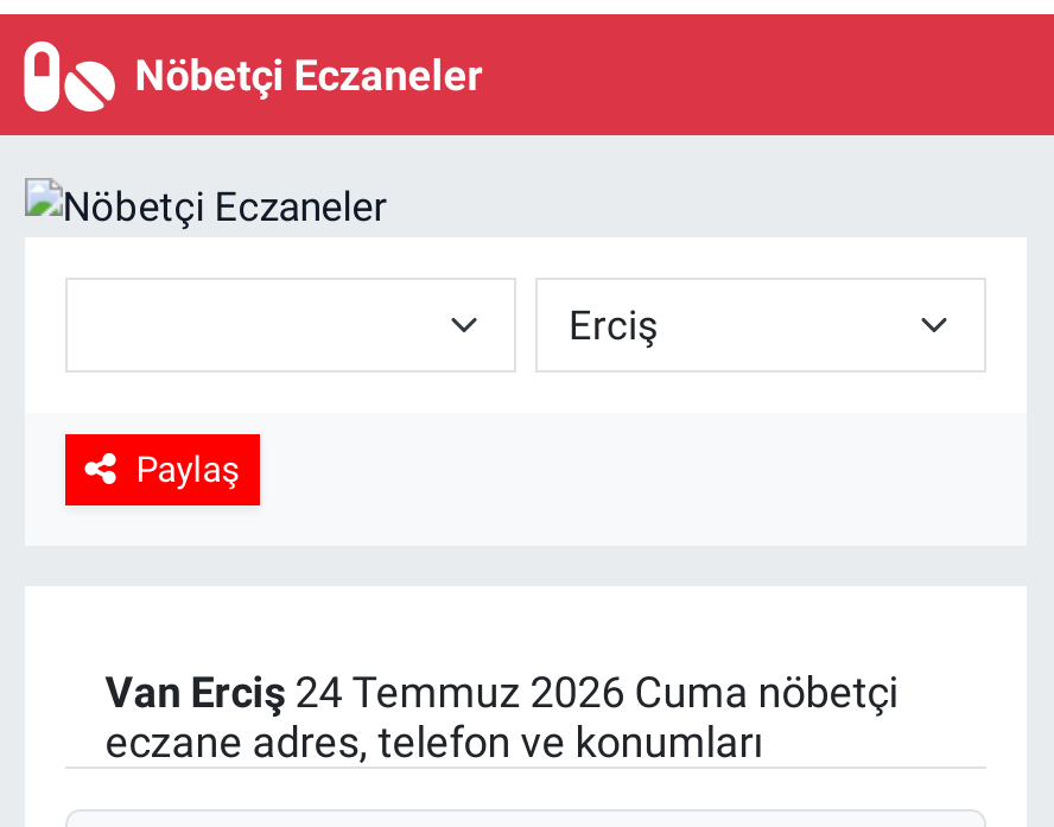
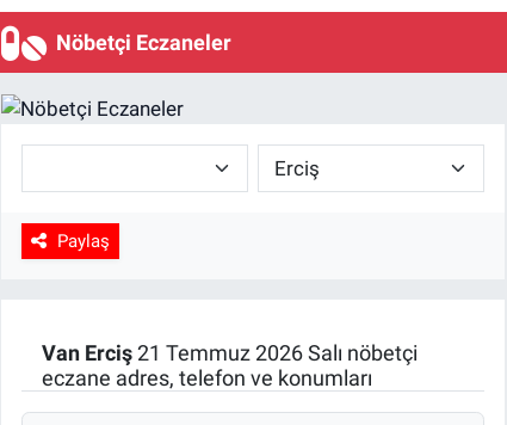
- Van Erciş 24 Temmuz 2026 Cuma nöbetçi
+ Van Erciş 21 Temmuz 2026 Salı nöbetçi
